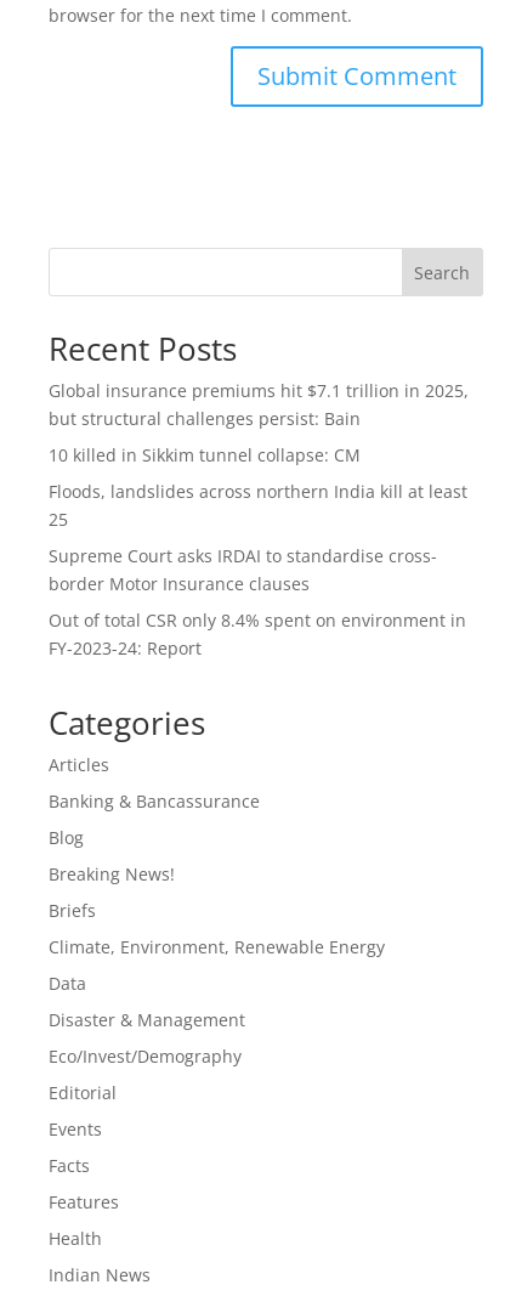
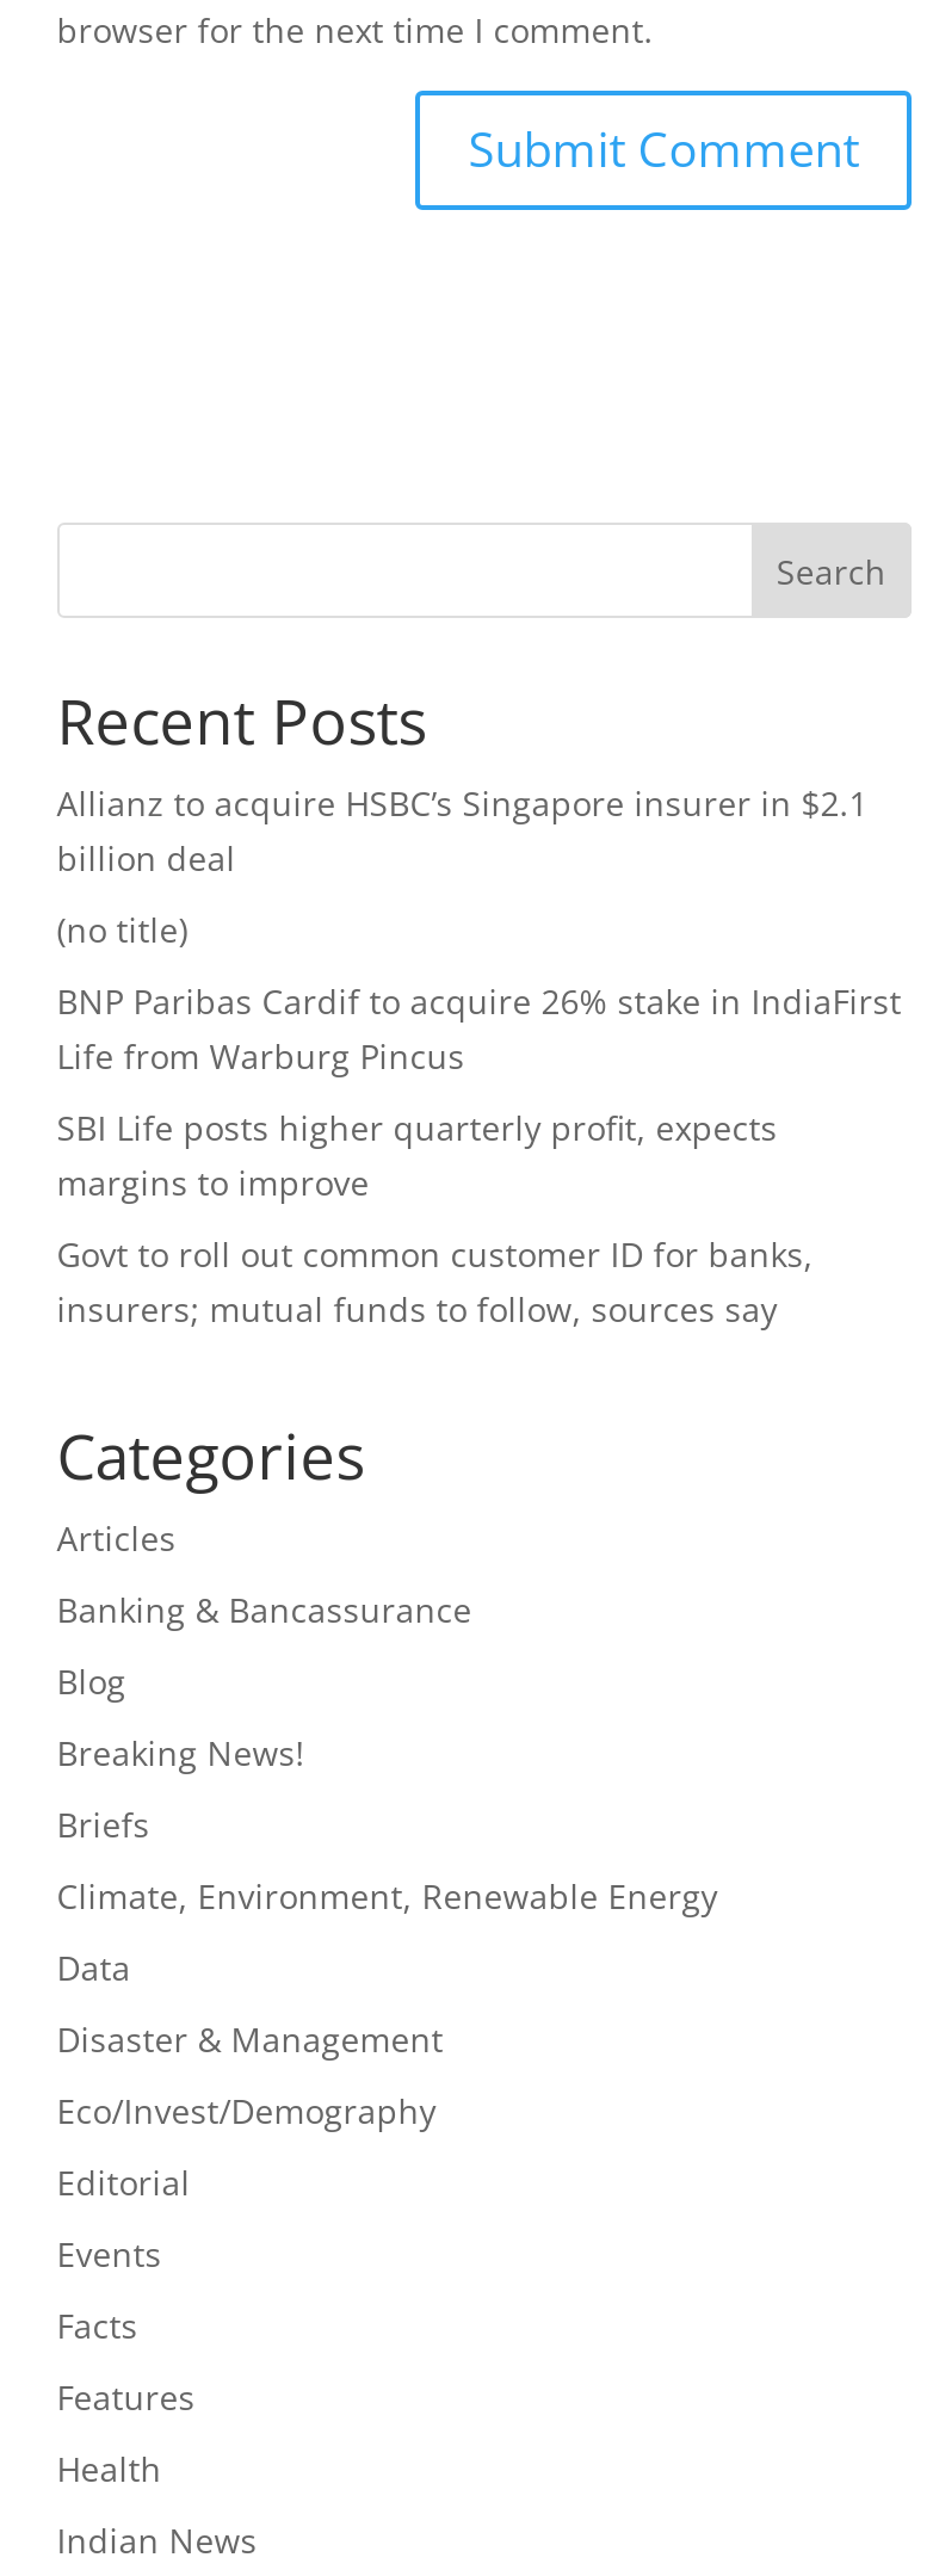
- Global insurance premiums hit $7.1 trillion in 2025,
- but structural challenges persist: Bain
+ Allianz to acquire HSBC’s Singapore insurer in $2.1
+ billion deal

- 10 killed in Sikkim tunnel collapse: CM
+ (no title)

- Floods, landslides across northern India kill at least
- 25
+ BNP Paribas Cardif to acquire 26% stake in IndiaFirst
+ Life from Warburg Pincus

- Supreme Court asks IRDAI to standardise cross-
- border Motor Insurance clauses
+ SBI Life posts higher quarterly profit, expects
+ margins to improve

- Out of total CSR only 8.4% spent on environment in
- FY-2023-24: Report
+ Govt to roll out common customer ID for banks,
+ insurers; mutual funds to follow, sources say
